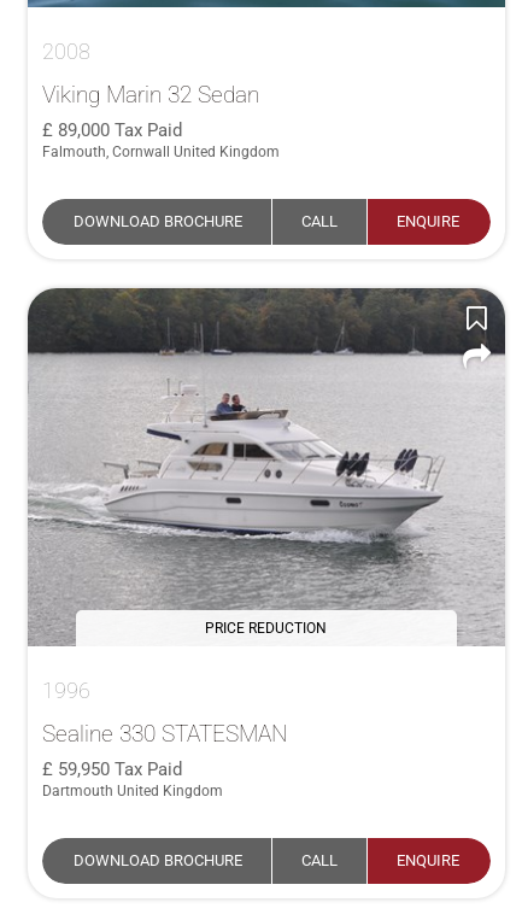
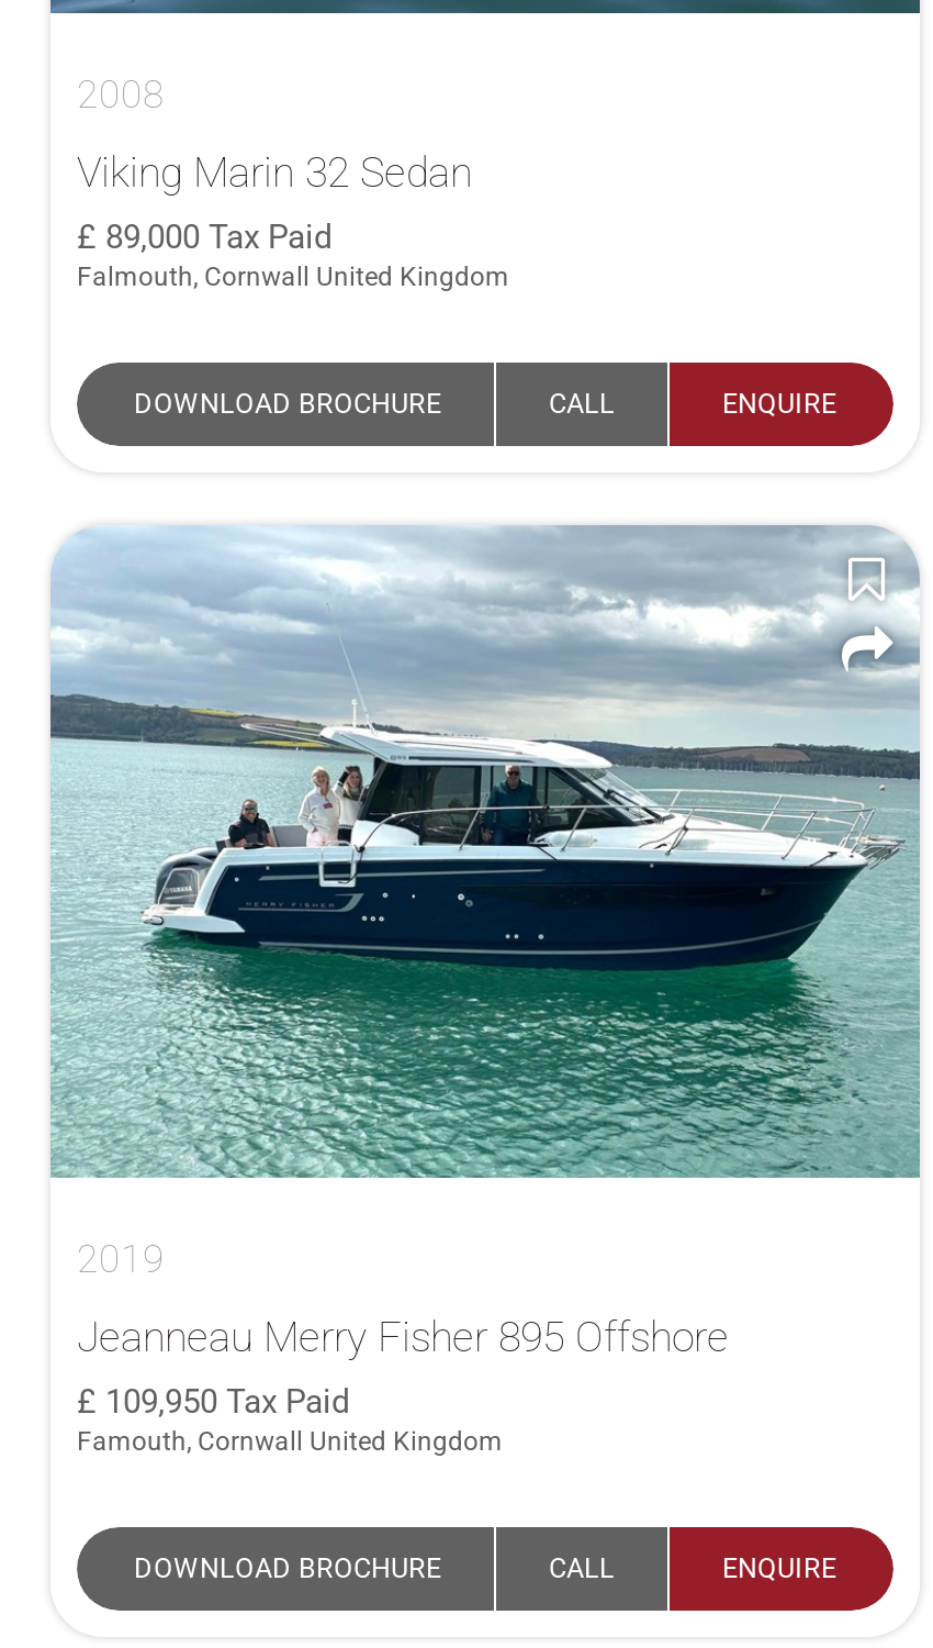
- [image]
- PRICE REDUCTION
- 1996
- Sealine 330 STATESMAN
- 59,950 Tax Paid
- Dartmouth United Kingdom
+ [image]
+ 2019
+ Jeanneau Merry Fisher 895 Offshore
+ 109,950 Tax Paid
+ Famouth, Cornwall United Kingdom
